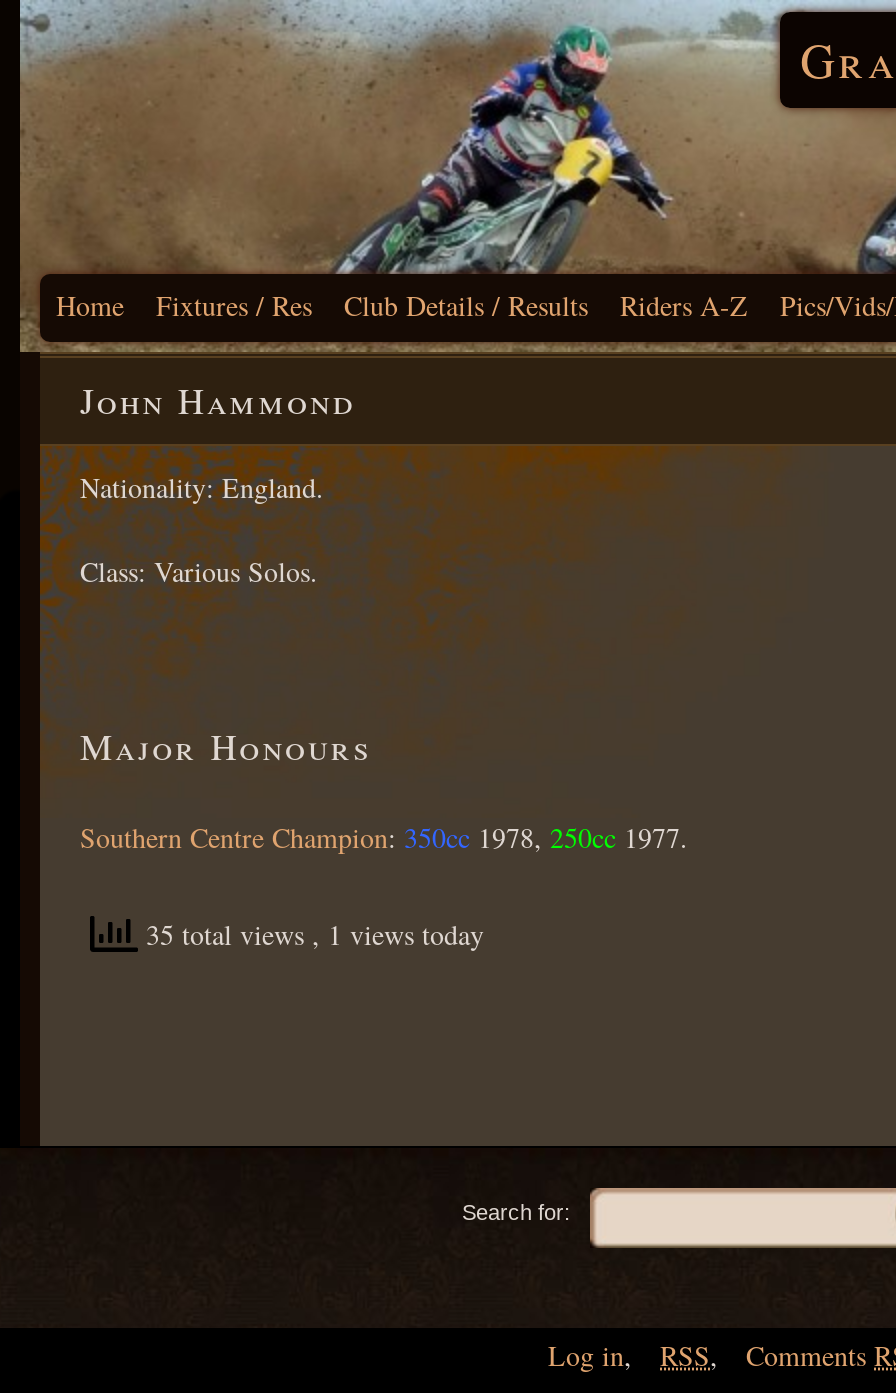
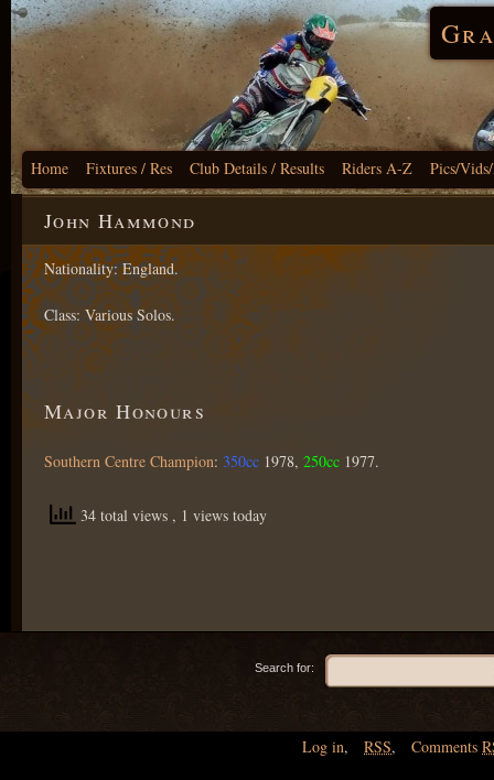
- 35 total views, 1 views today
+ 34 total views, 1 views today
